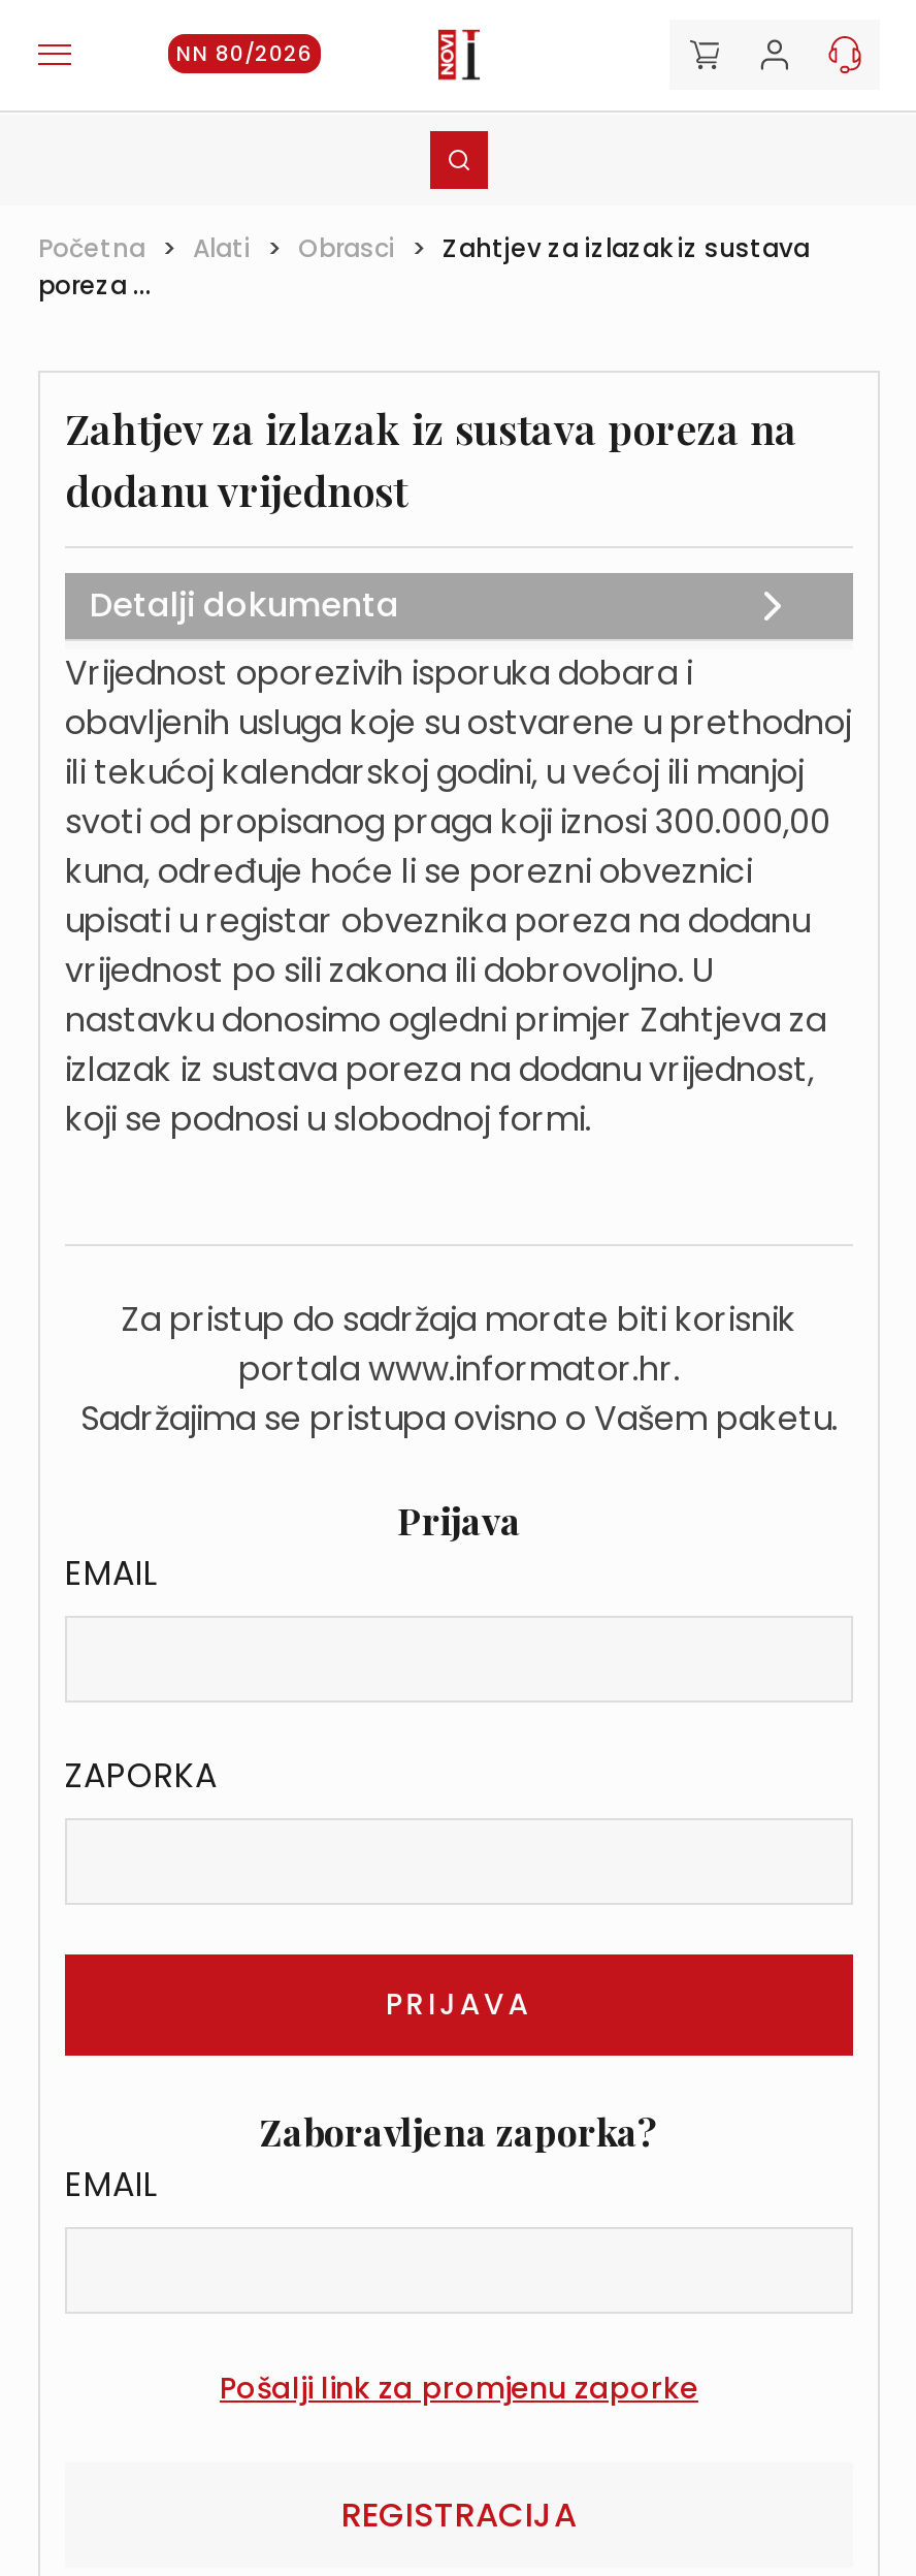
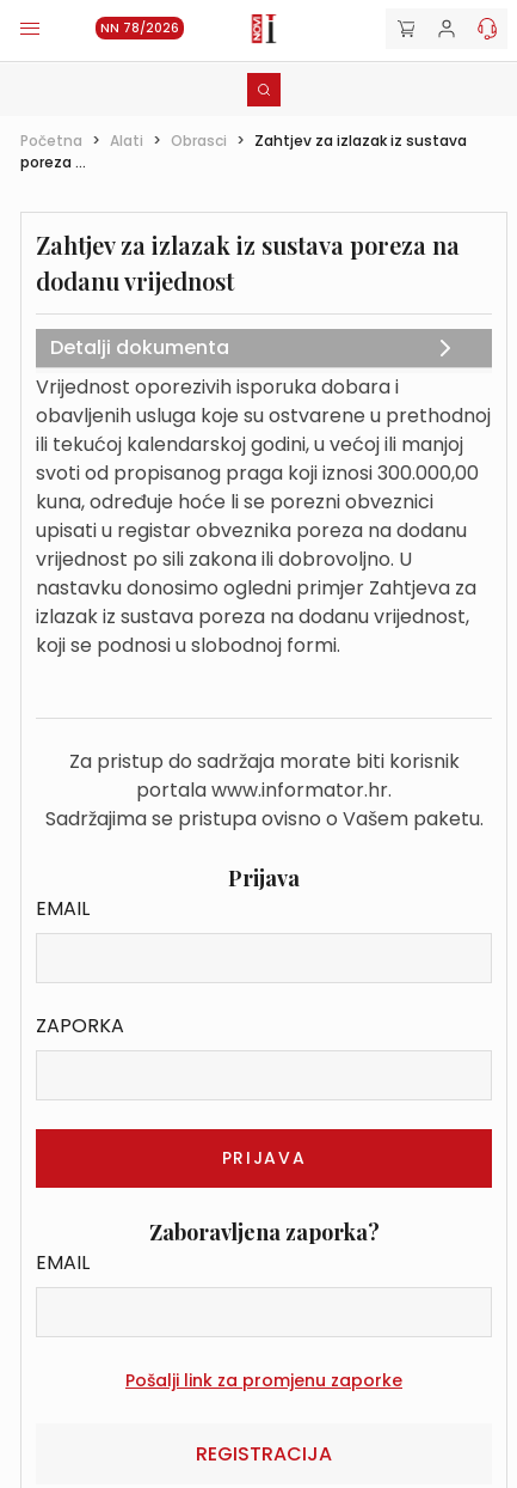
- NN 80/2026
+ NN 78/2026
